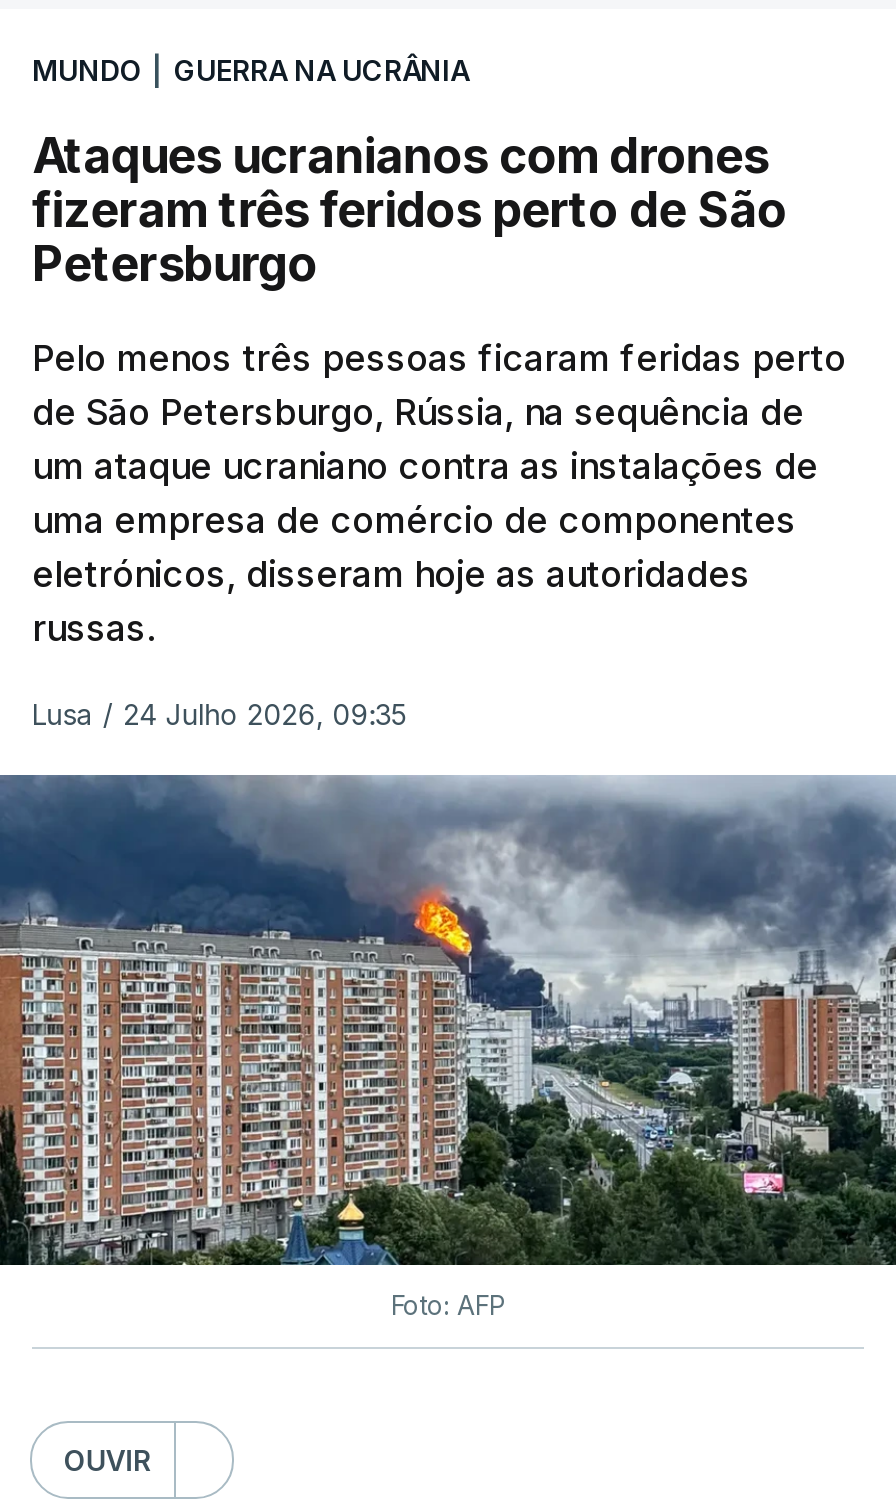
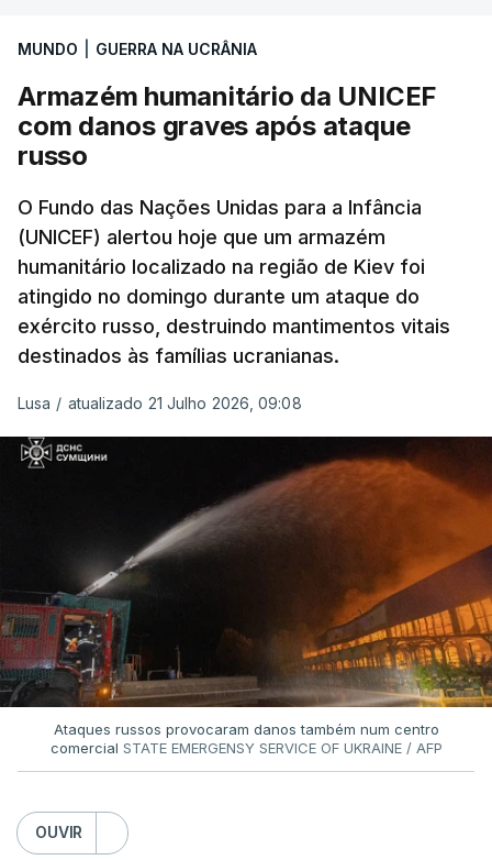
- Ataques ucranianos com drones
- fizeram três feridos perto de São
- Petersburgo
+ Armazém humanitário da UNICEF
+ com danos graves após ataque
+ russo

- Pelo menos três pessoas ficaram feridas perto
- de São Petersburgo, Rússia, na sequência de
- um ataque ucraniano contra as instalações de
- uma empresa de comércio de componentes
- eletrónicos, disseram hoje as autoridades
- russas.
+ O Fundo das Nações Unidas para a Infância
+ (UNICEF) alertou hoje que um armazém
+ humanitário localizado na região de Kiev foi
+ atingido no domingo durante um ataque do
+ exército russo, destruindo mantimentos vitais
+ destinados às famílias ucranianas.

- Lusa / 24 Julho 2026, 09:35
+ Lusa / atualizado 21 Julho 2026, 09:08

- [image]
- Foto: AFP
+ [image]
+ Ataques russos provocaram danos também num centro
+ comercial STATE EMERGENSY SERVICE OF UKRAINE / AFP
